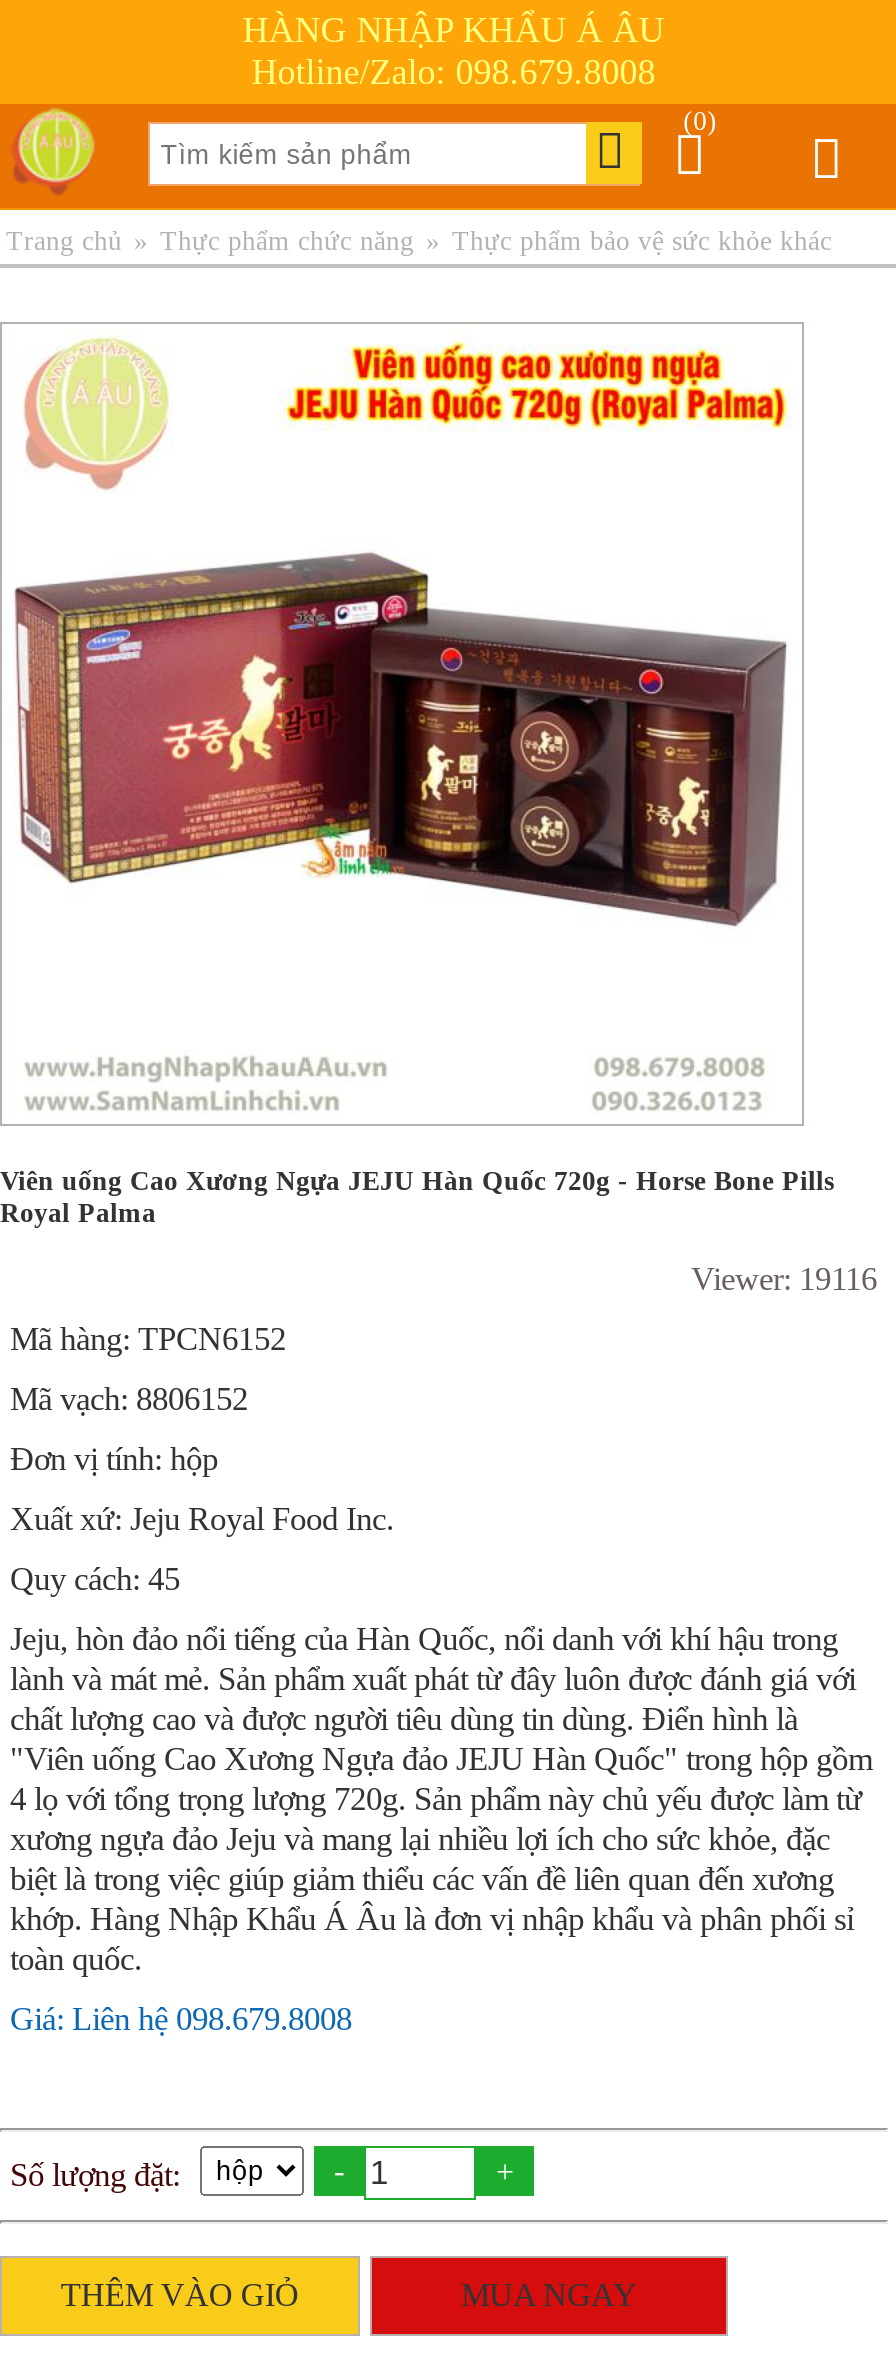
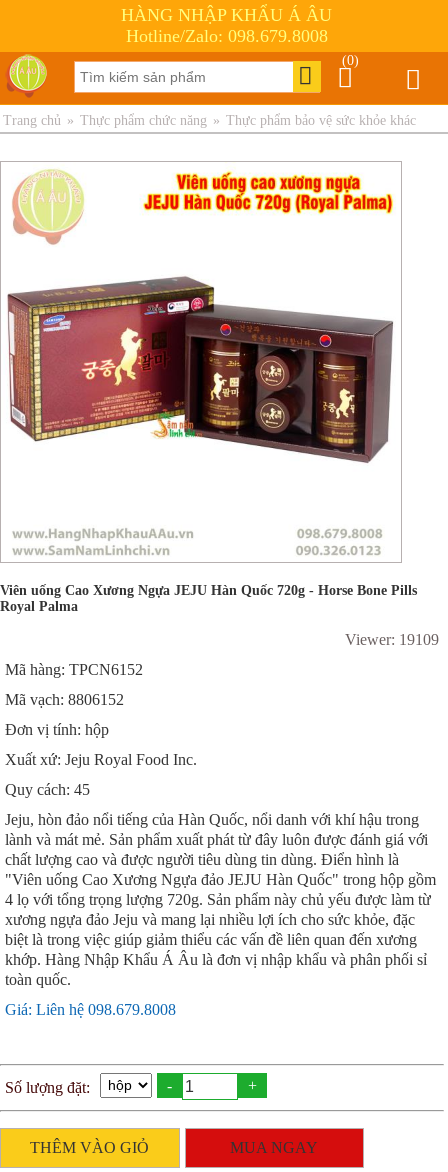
- Viewer: 19116
+ Viewer: 19109
